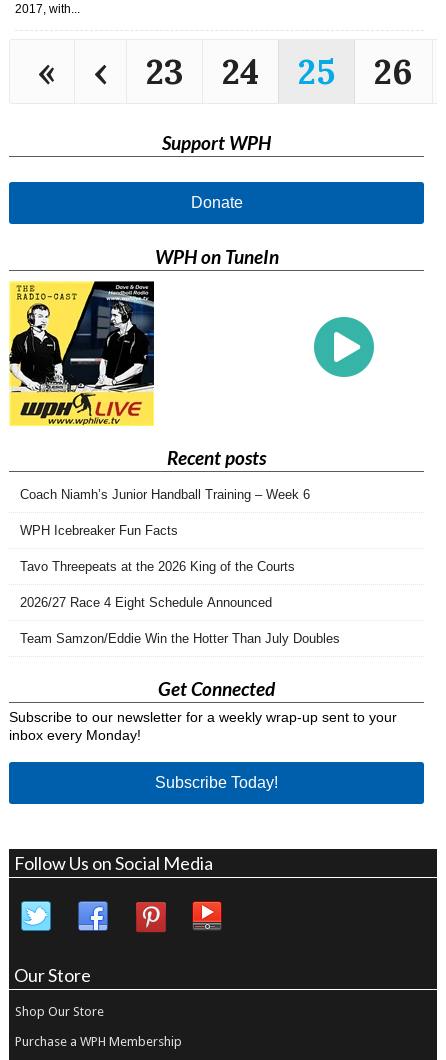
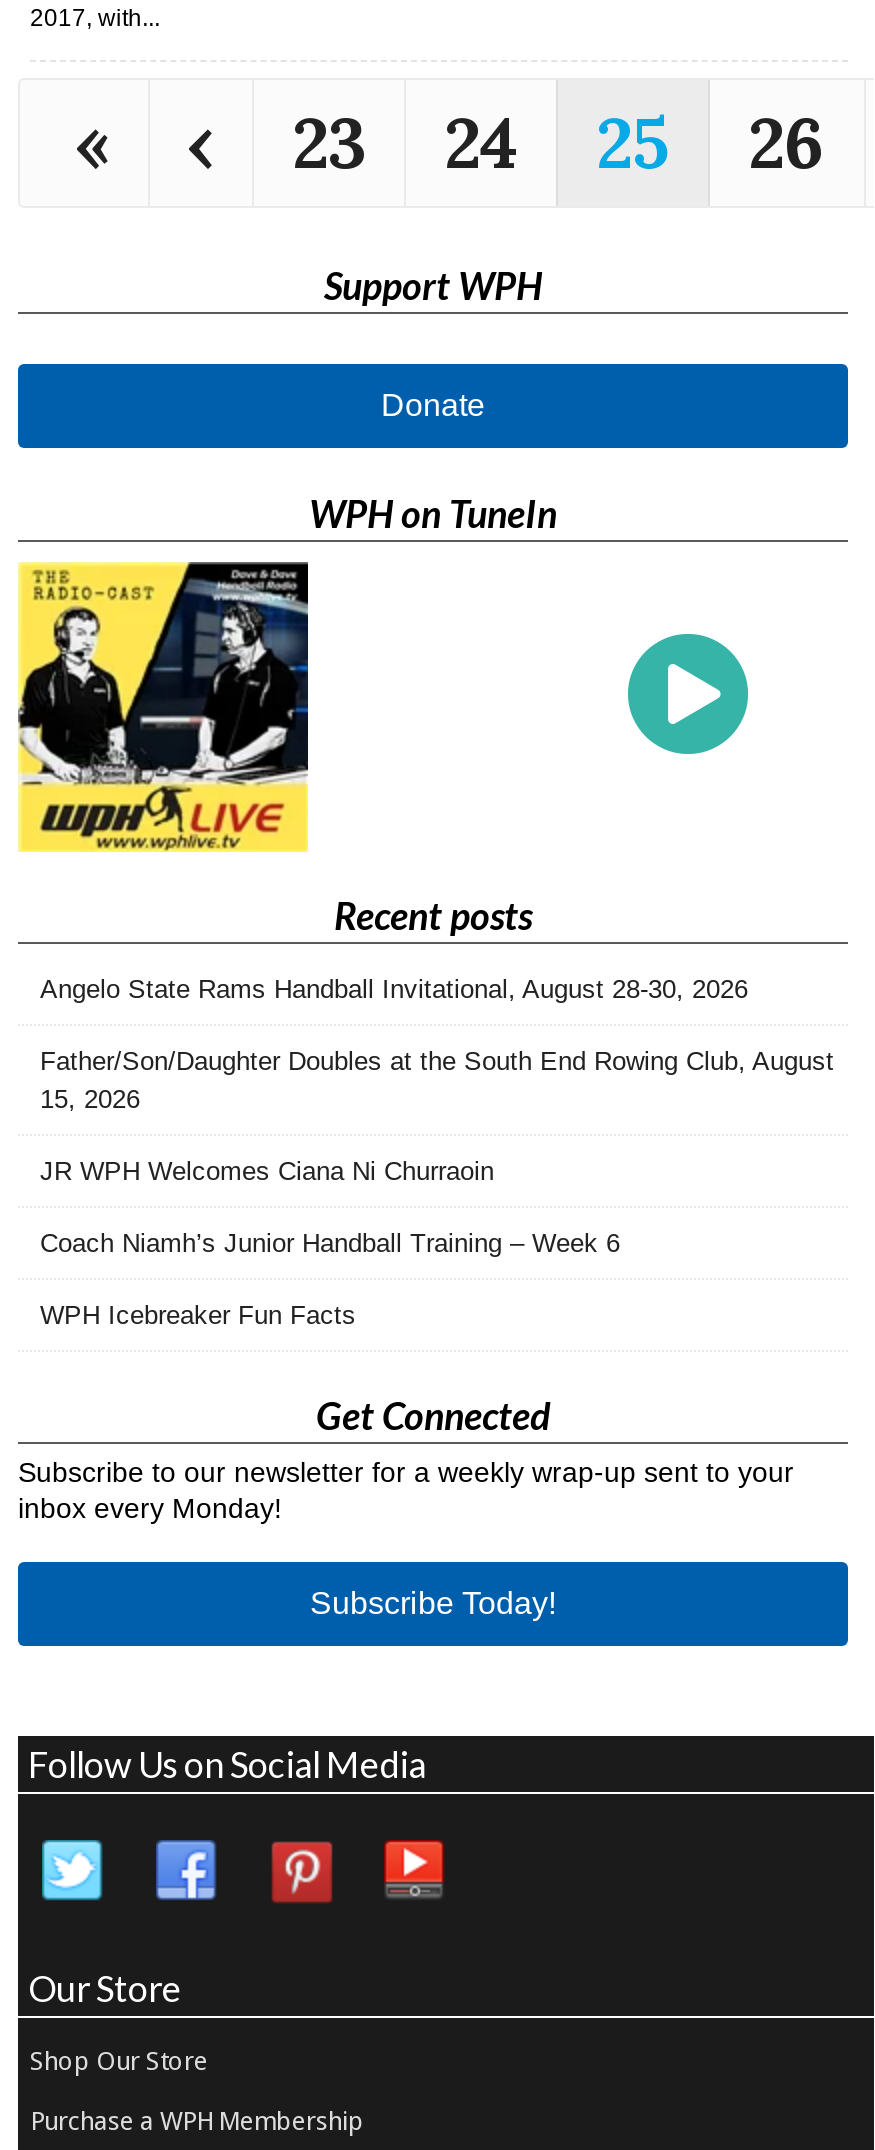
+ Angelo State Rams Handball Invitational, August 28-30, 2026
+ Father/Son/Daughter Doubles at the South End Rowing Club, August
+ 15, 2026
+ JR WPH Welcomes Ciana Ni Churraoin

moved down: Coach Niamh’s Junior Handball Training – Week 6 | WPH Icebreaker Fun Facts

- Tavo Threepeats at the 2026 King of the Courts
- 2026/27 Race 4 Eight Schedule Announced
- Team Samzon/Eddie Win the Hotter Than July Doubles
